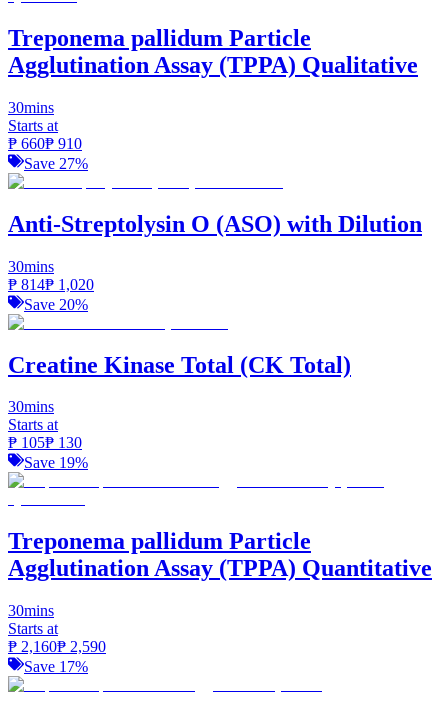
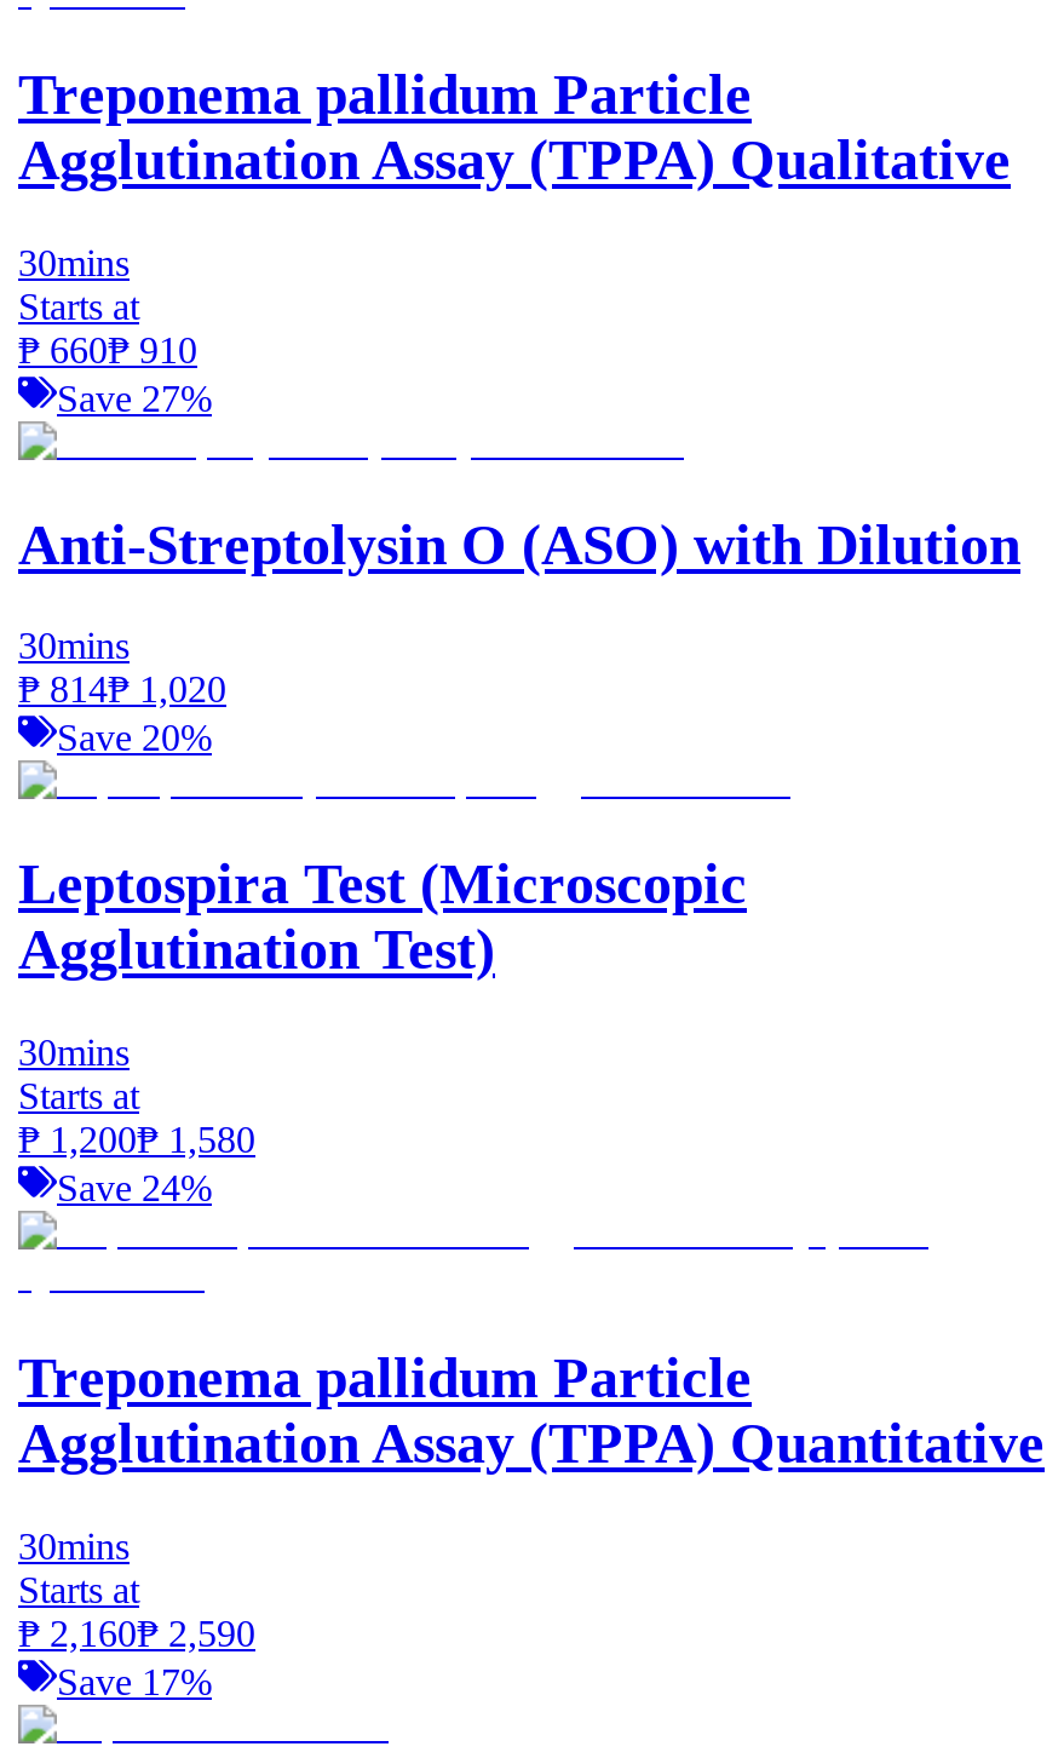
- Creatine Kinase Total (CK Total)
+ Leptospira Test (Microscopic
+ Agglutination Test)

- ₱ 105₱ 130
+ ₱ 1,200₱ 1,580

- Save 19%
+ Save 24%
